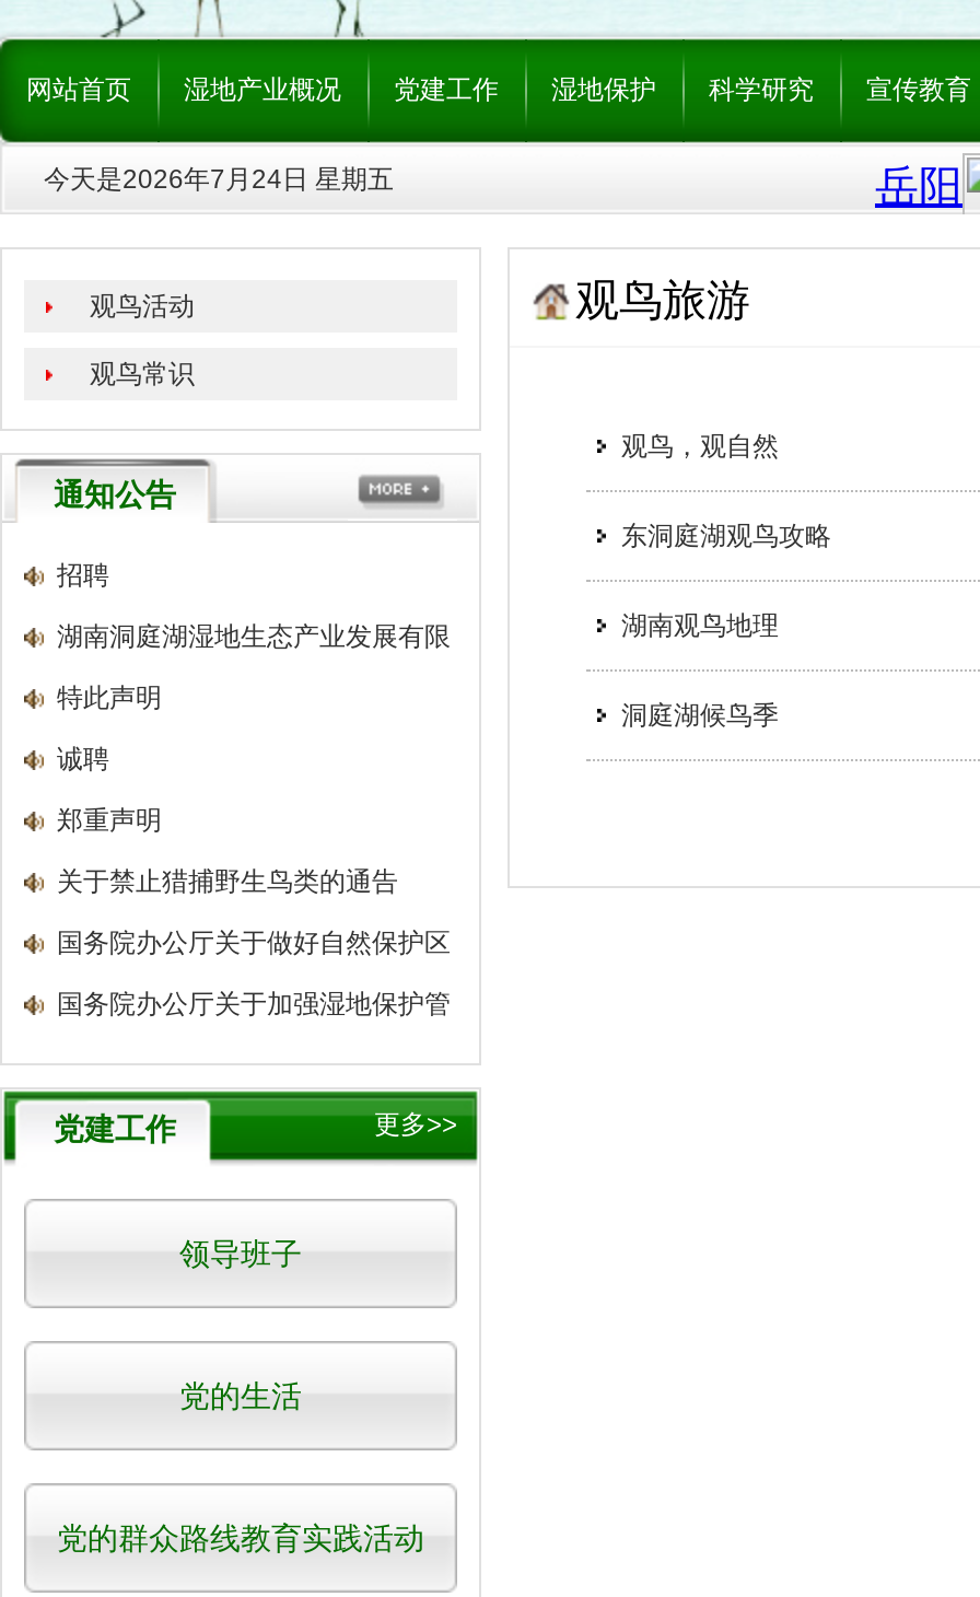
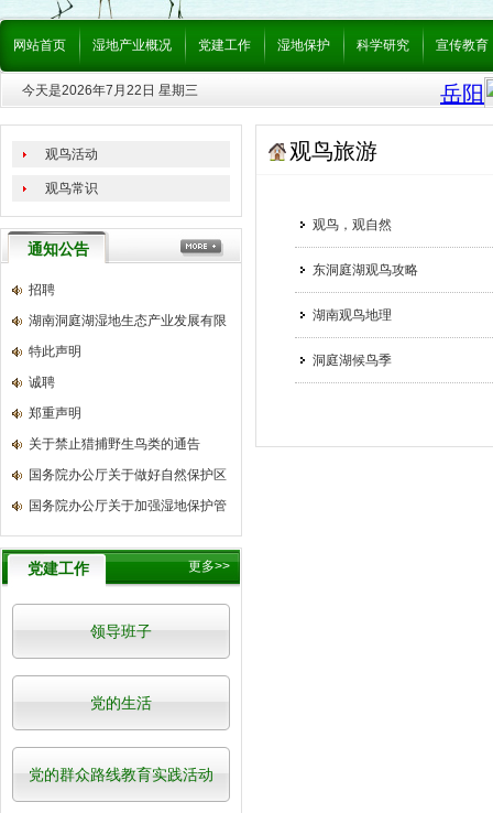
- 今天是2026年7月24日 星期五
+ 今天是2026年7月22日 星期三
